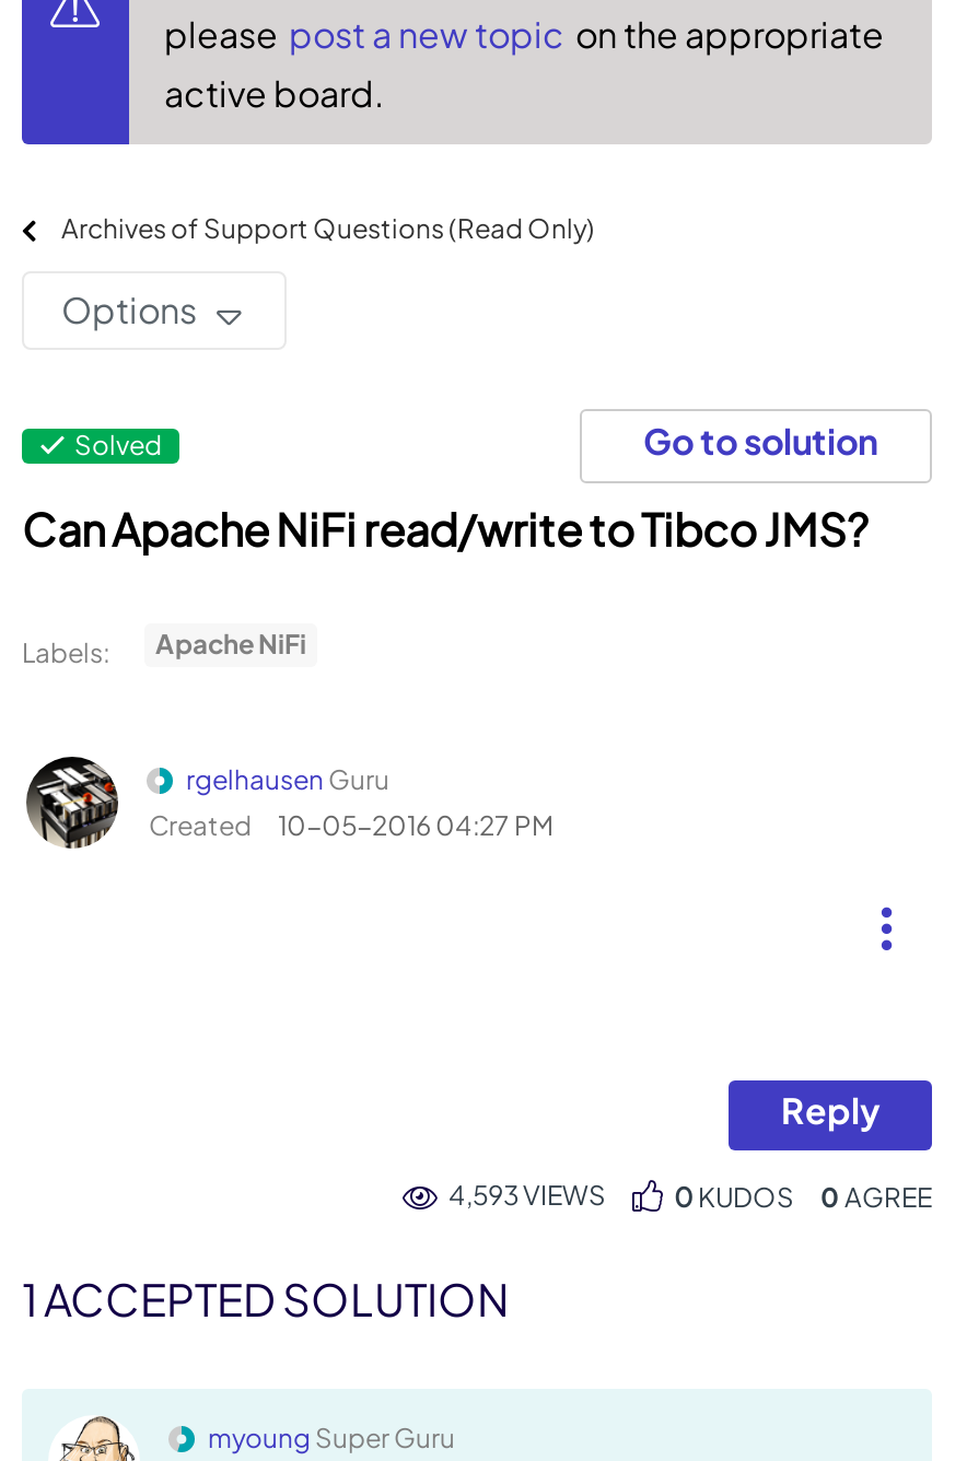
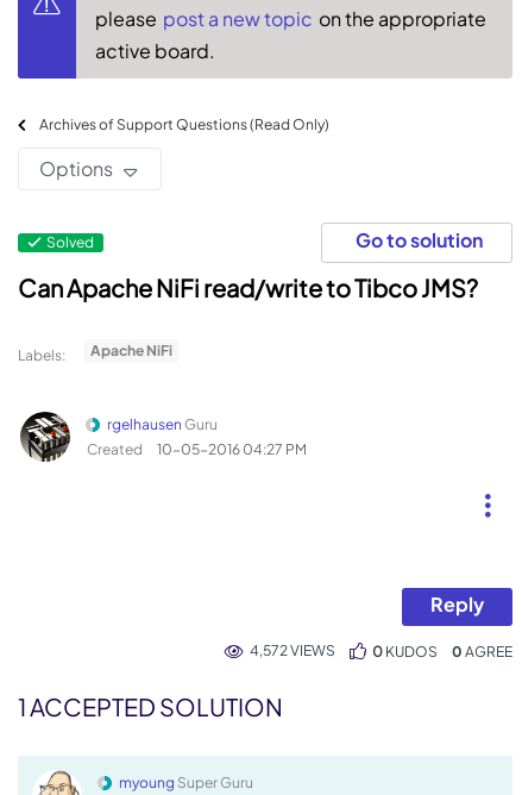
- 4,593 VIEWS
+ 4,572 VIEWS
